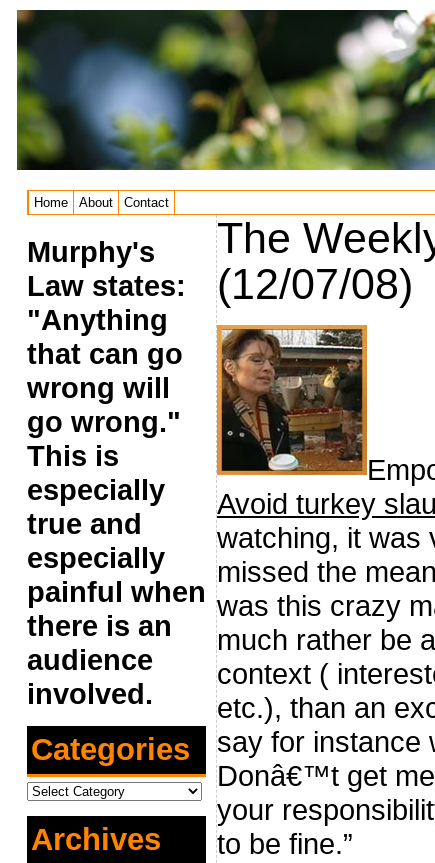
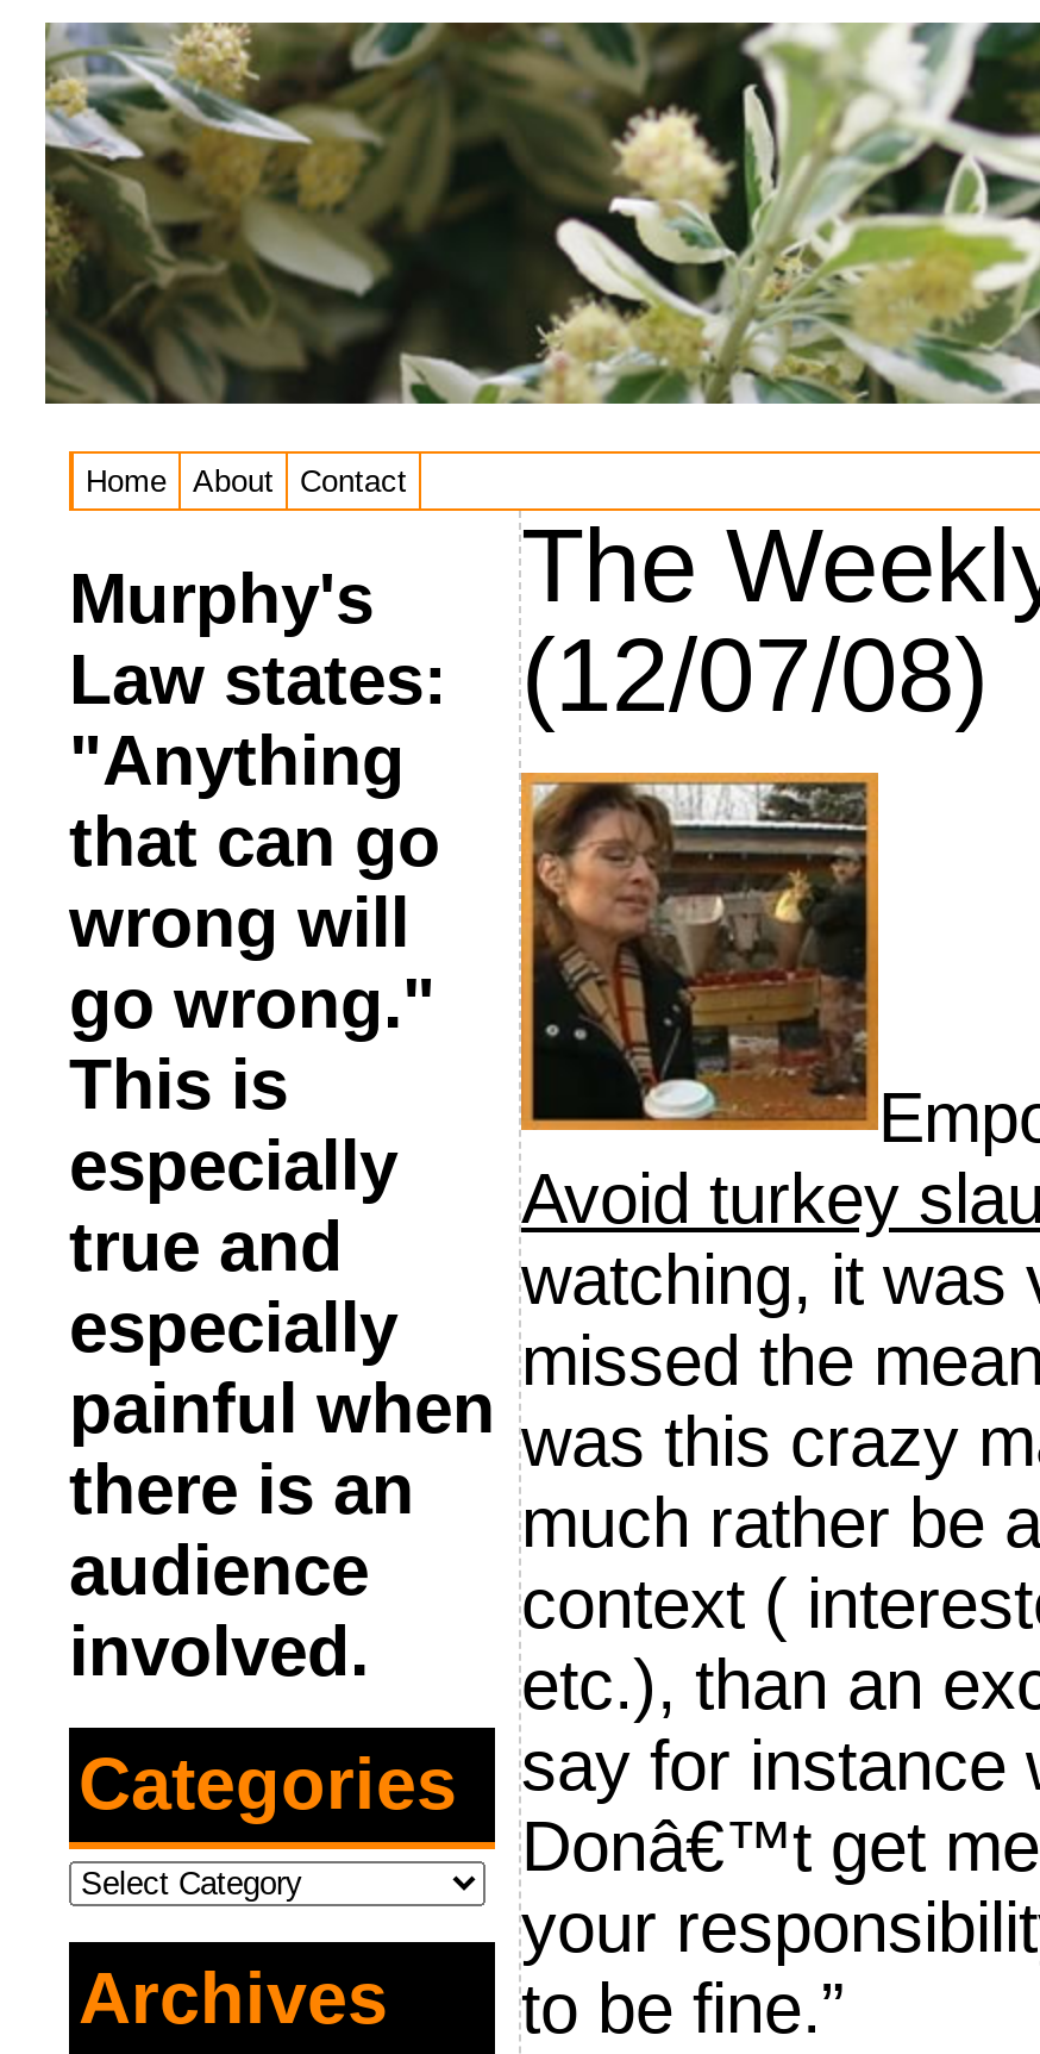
- [image]
+ [image]
